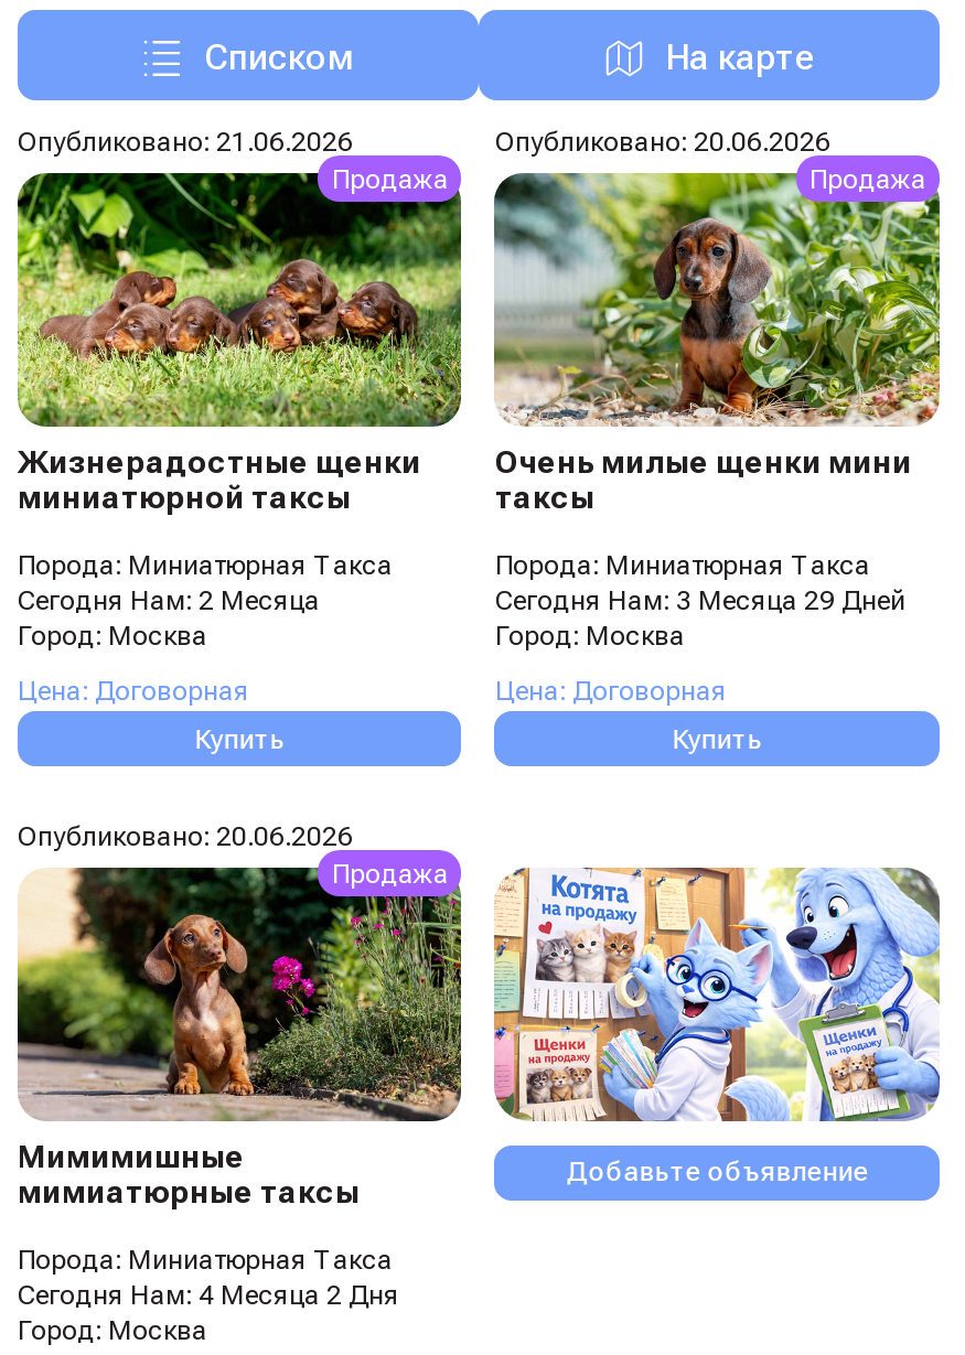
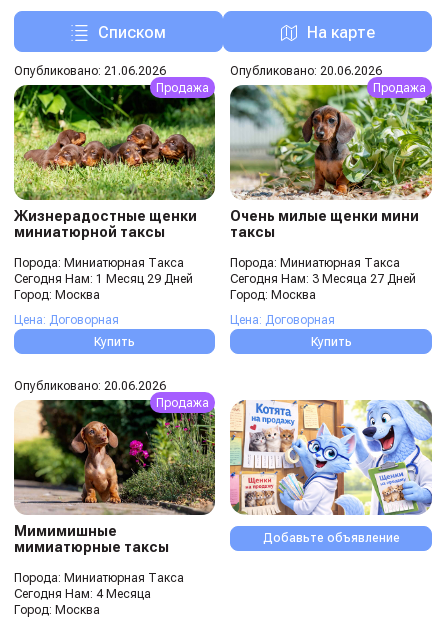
- Сегодня Нам: 2 Месяца
+ Сегодня Нам: 1 Месяц 29 Дней

- Сегодня Нам: 3 Месяца 29 Дней
+ Сегодня Нам: 3 Месяца 27 Дней

- Сегодня Нам: 4 Месяца 2 Дня
+ Сегодня Нам: 4 Месяца
